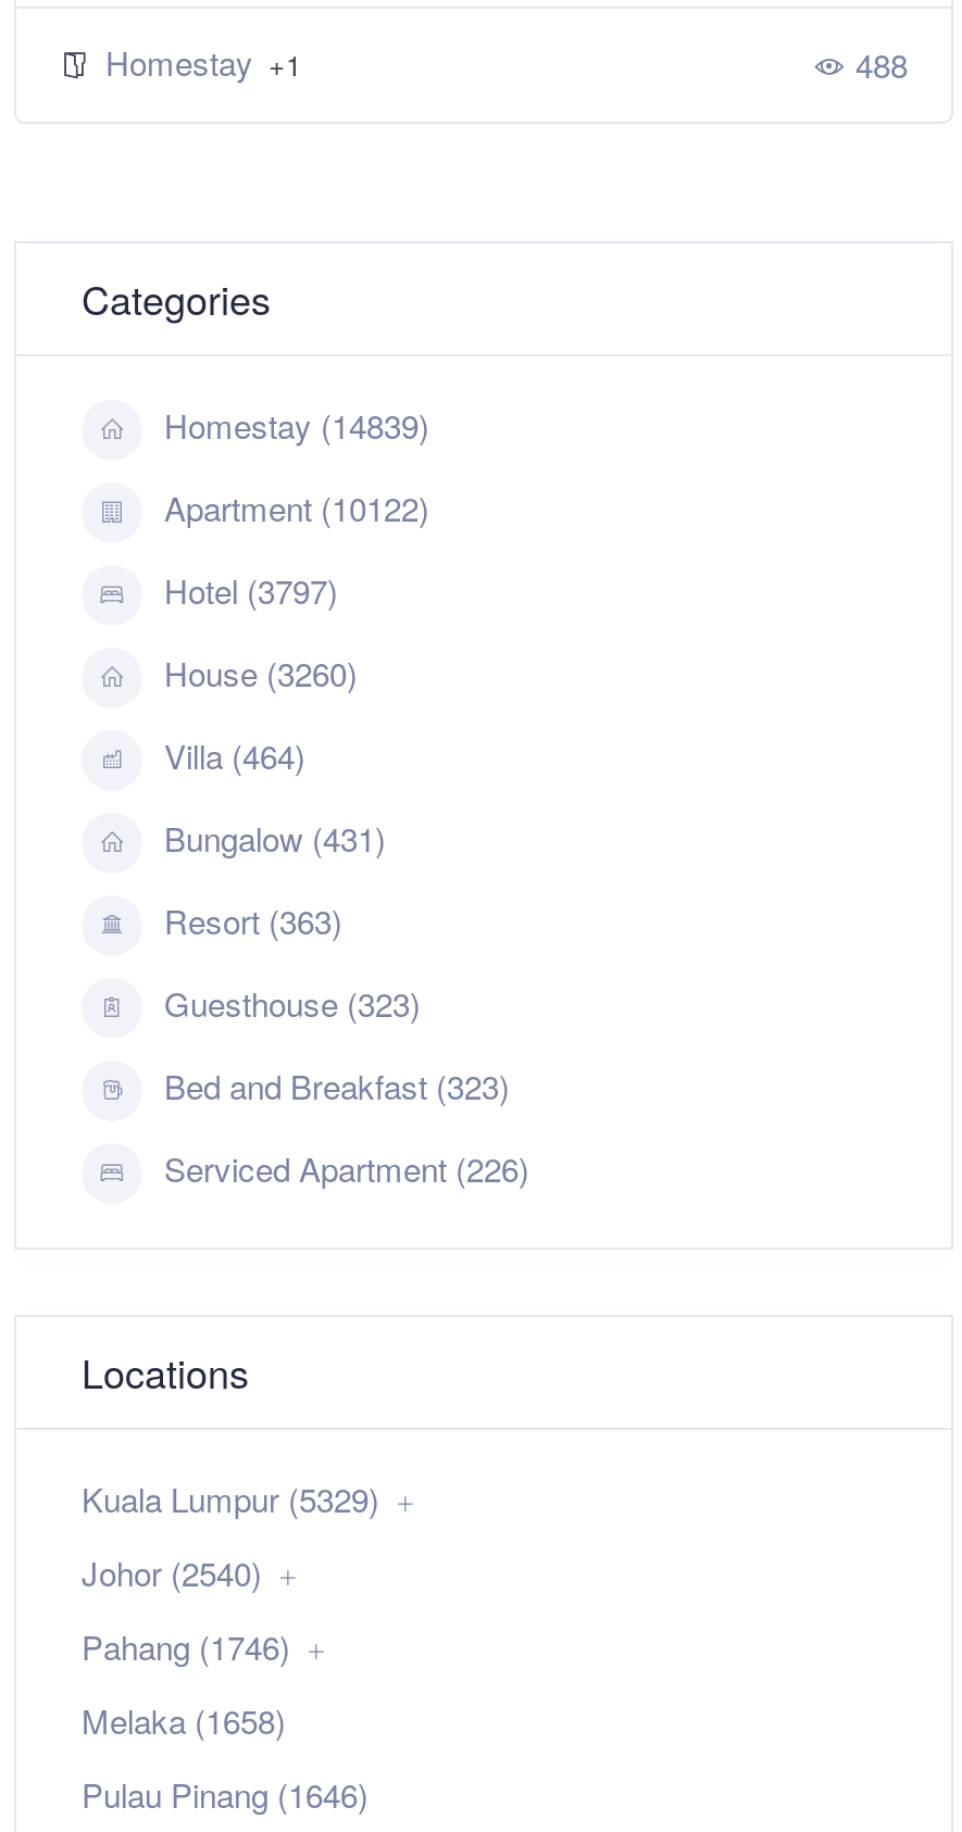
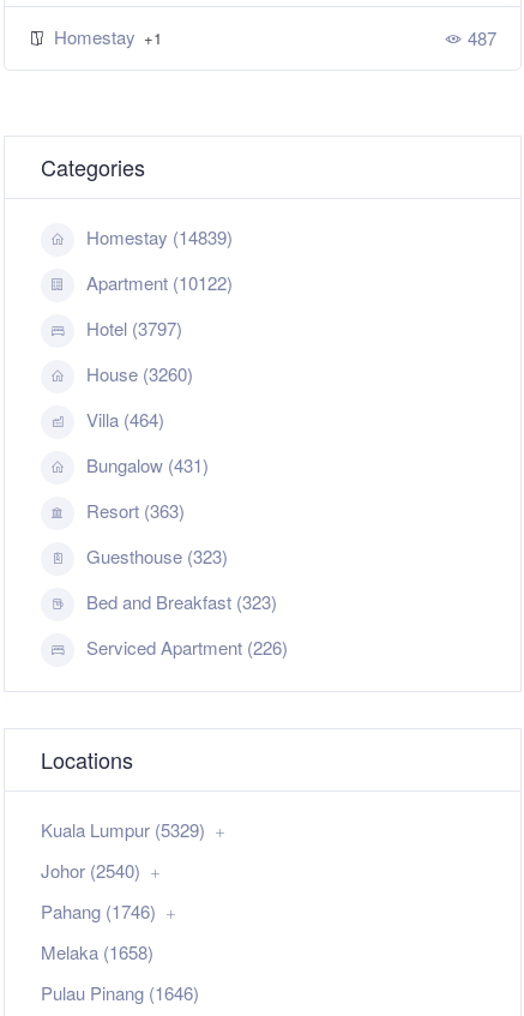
- 488
+ 487
